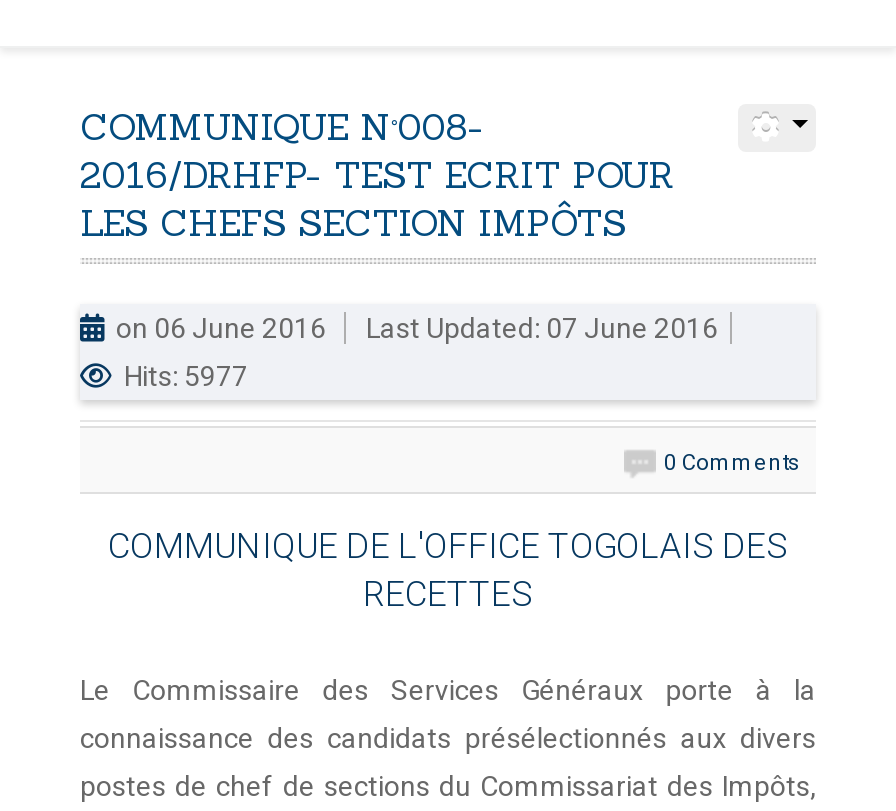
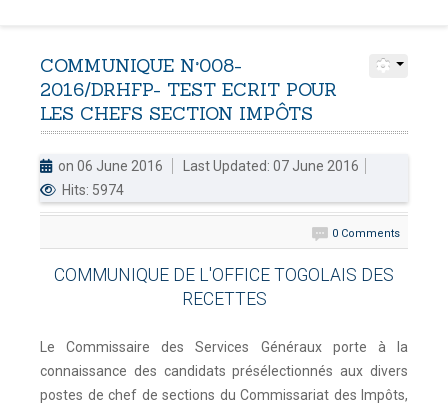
- Hits: 5977
+ Hits: 5974
